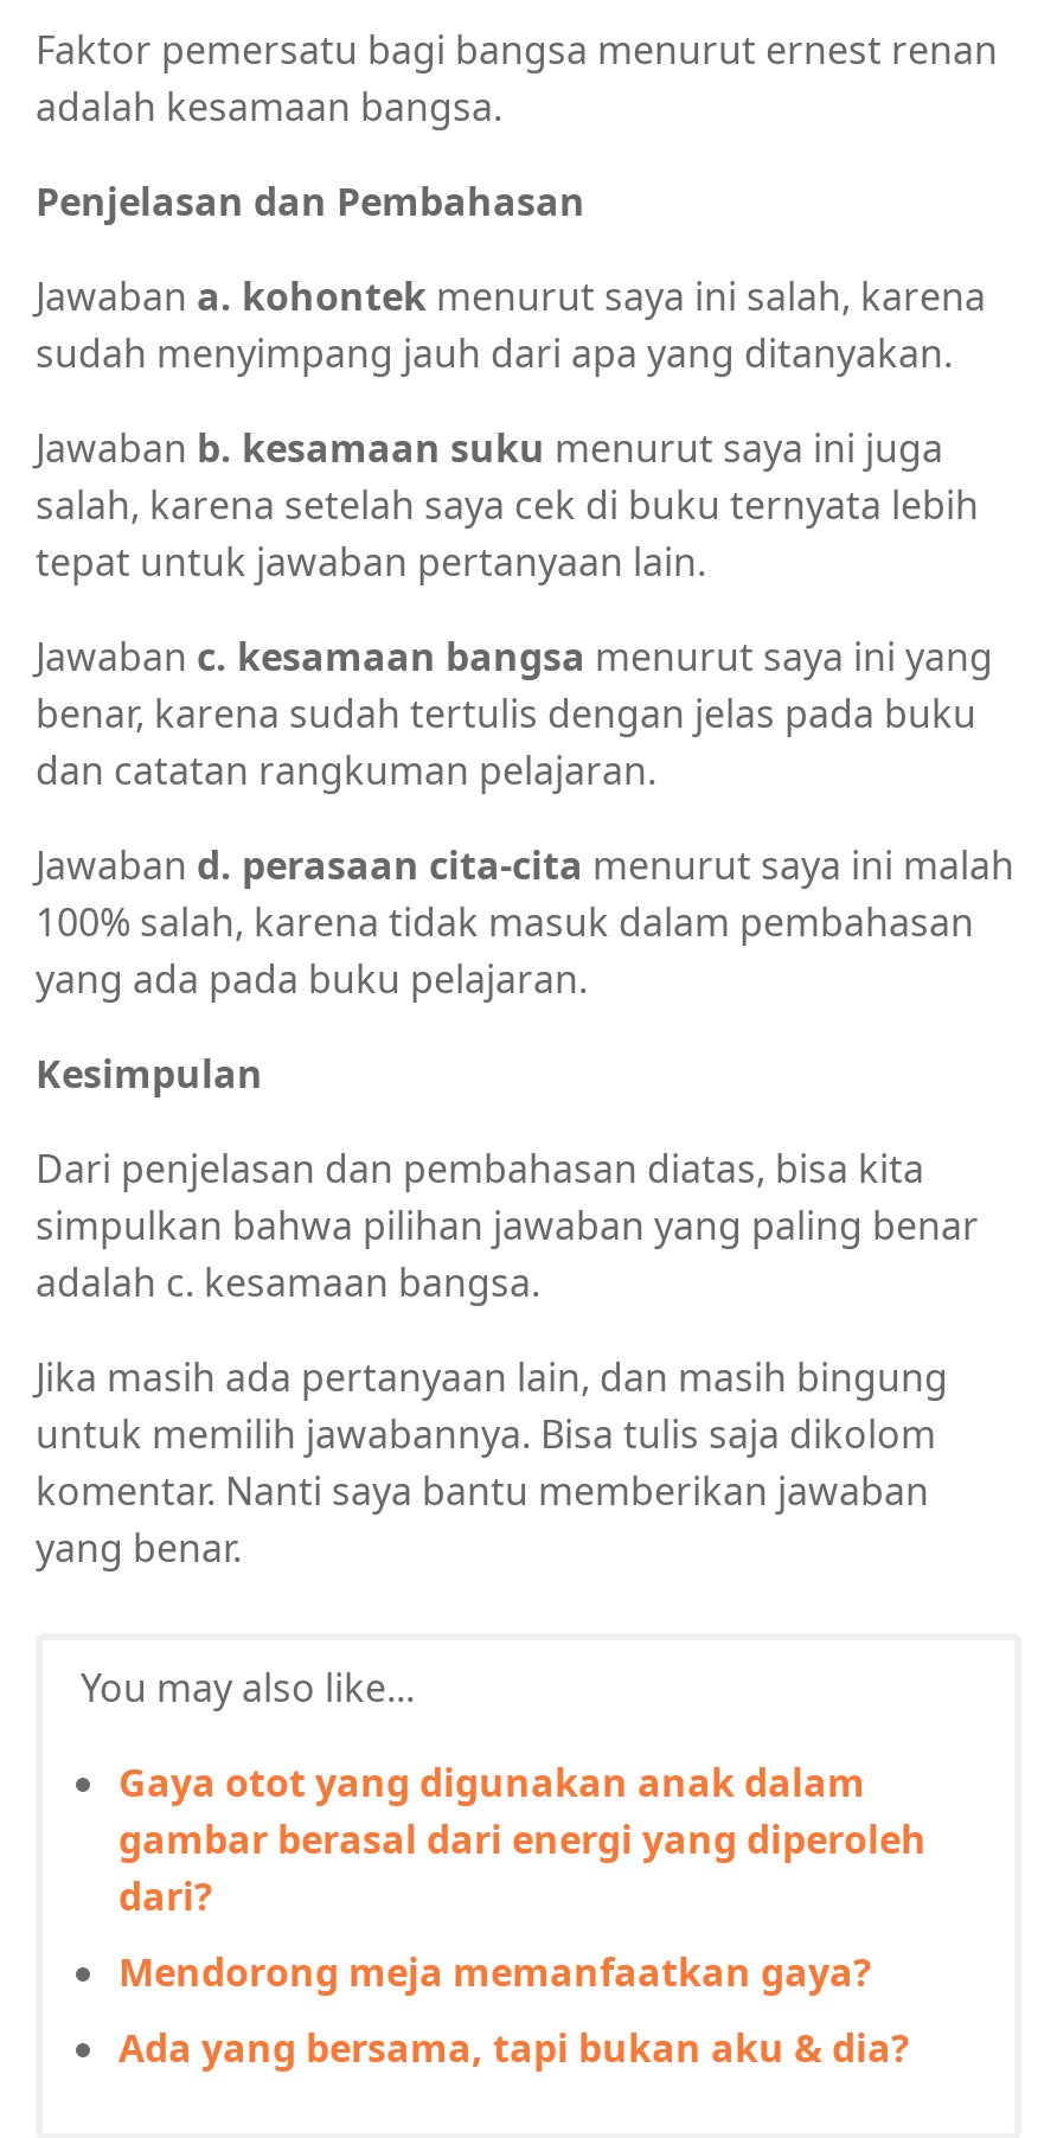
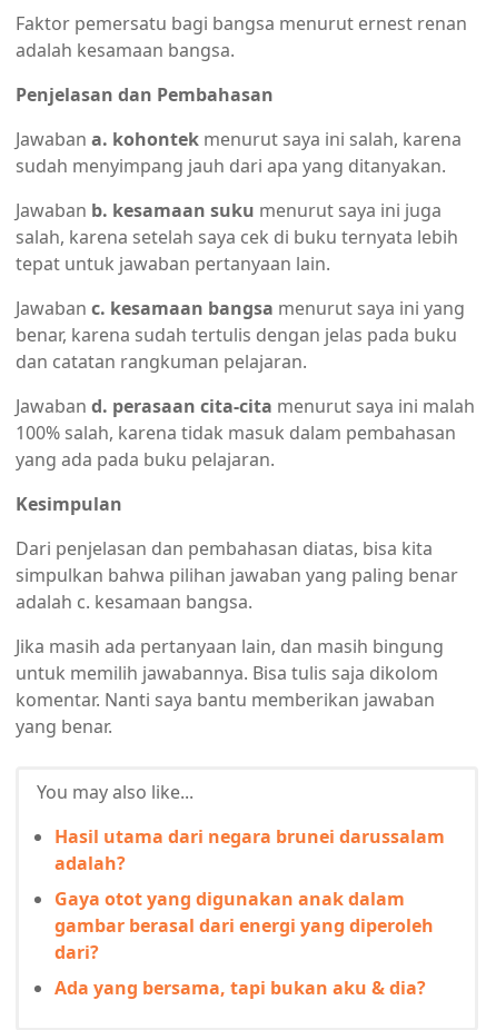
+ Hasil utama dari negara brunei darussalam
+ adalah?

moved down: Gaya otot yang digunakan anak dalam | gambar berasal dari energi yang diperoleh | dari?

- Mendorong meja memanfaatkan gaya?
